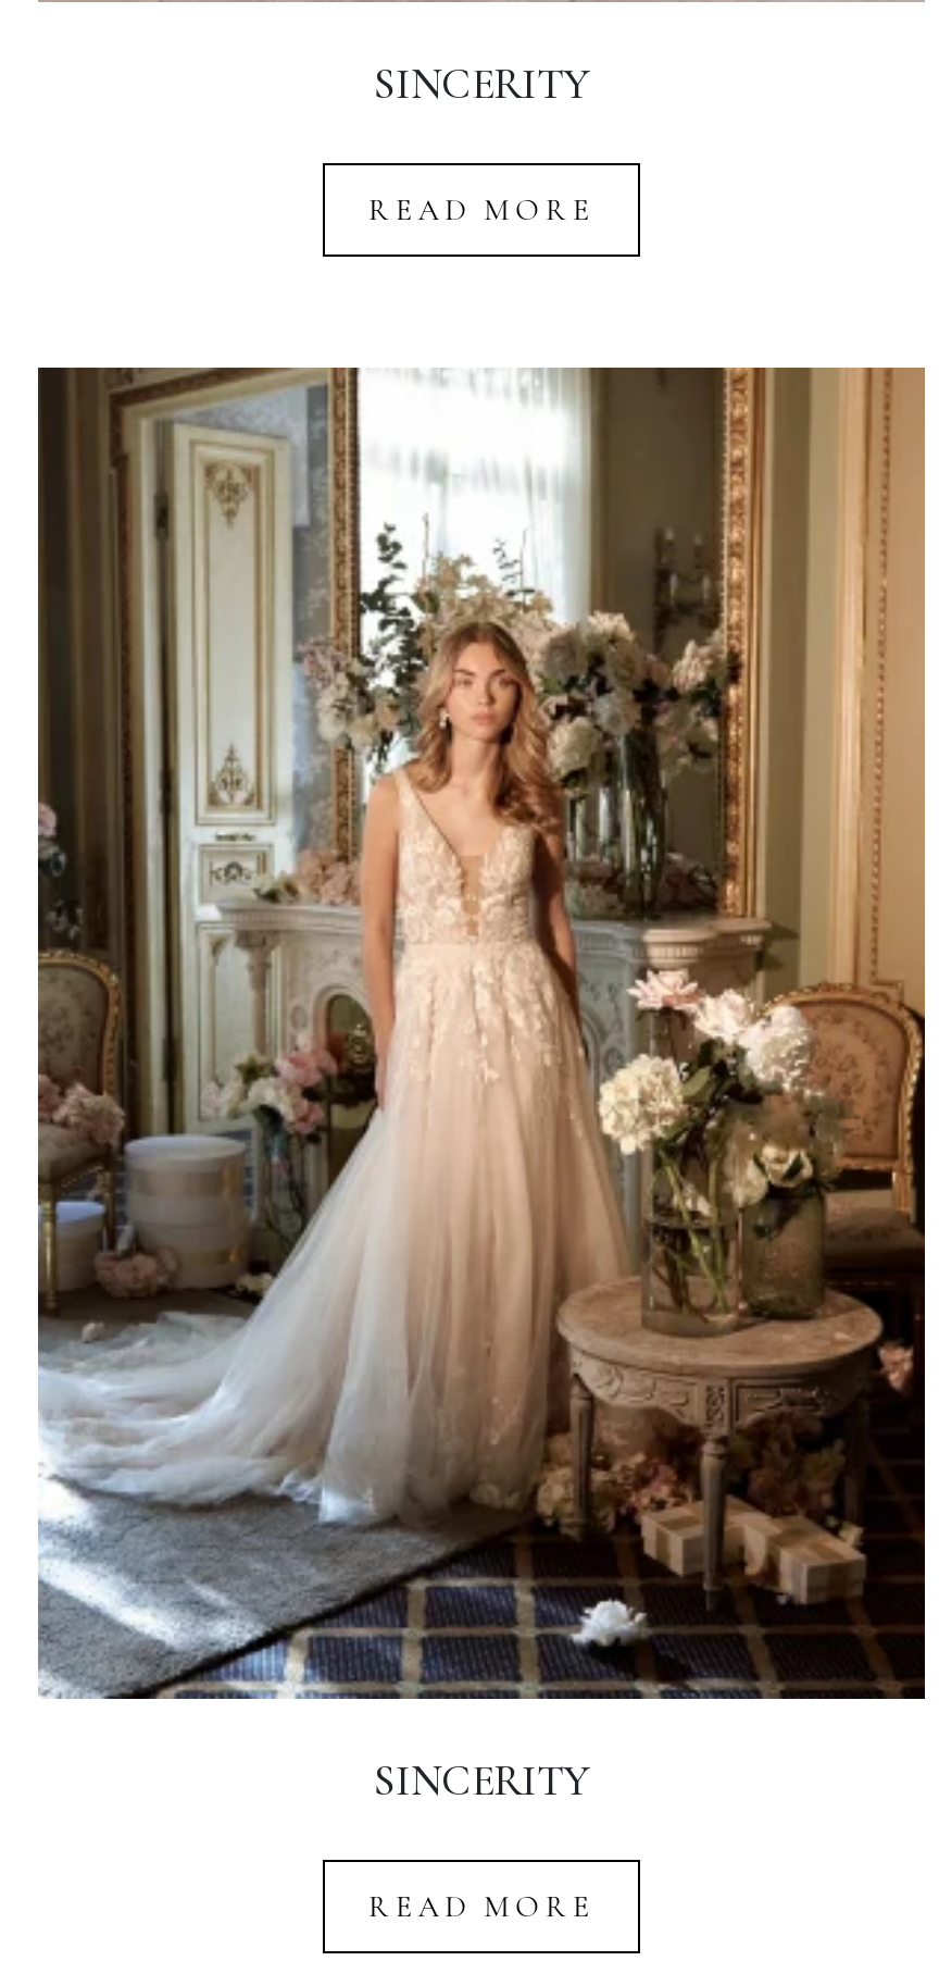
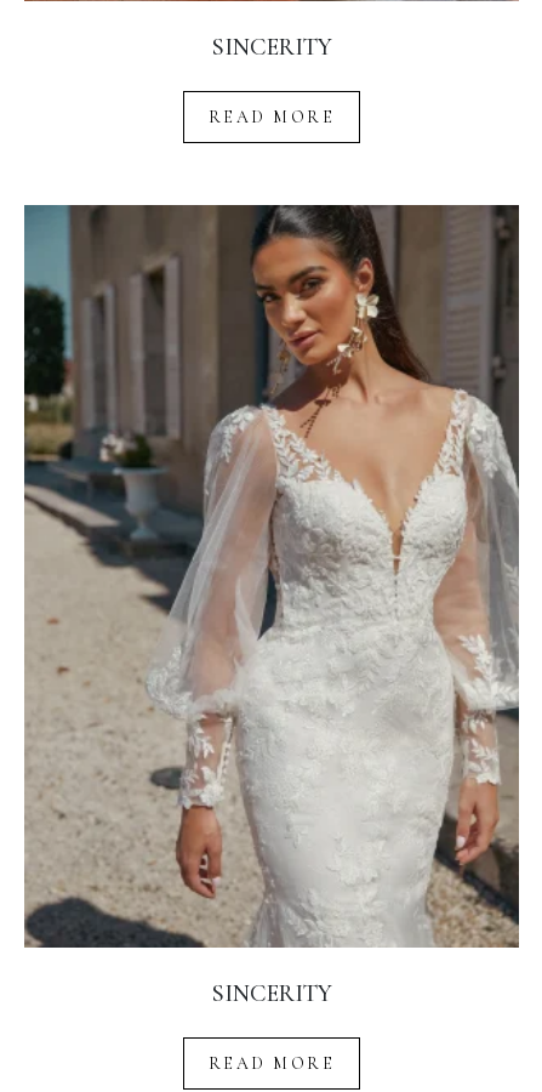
- [image]
+ [image]
